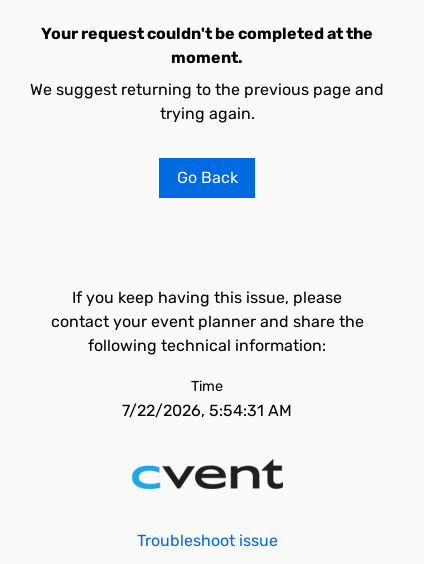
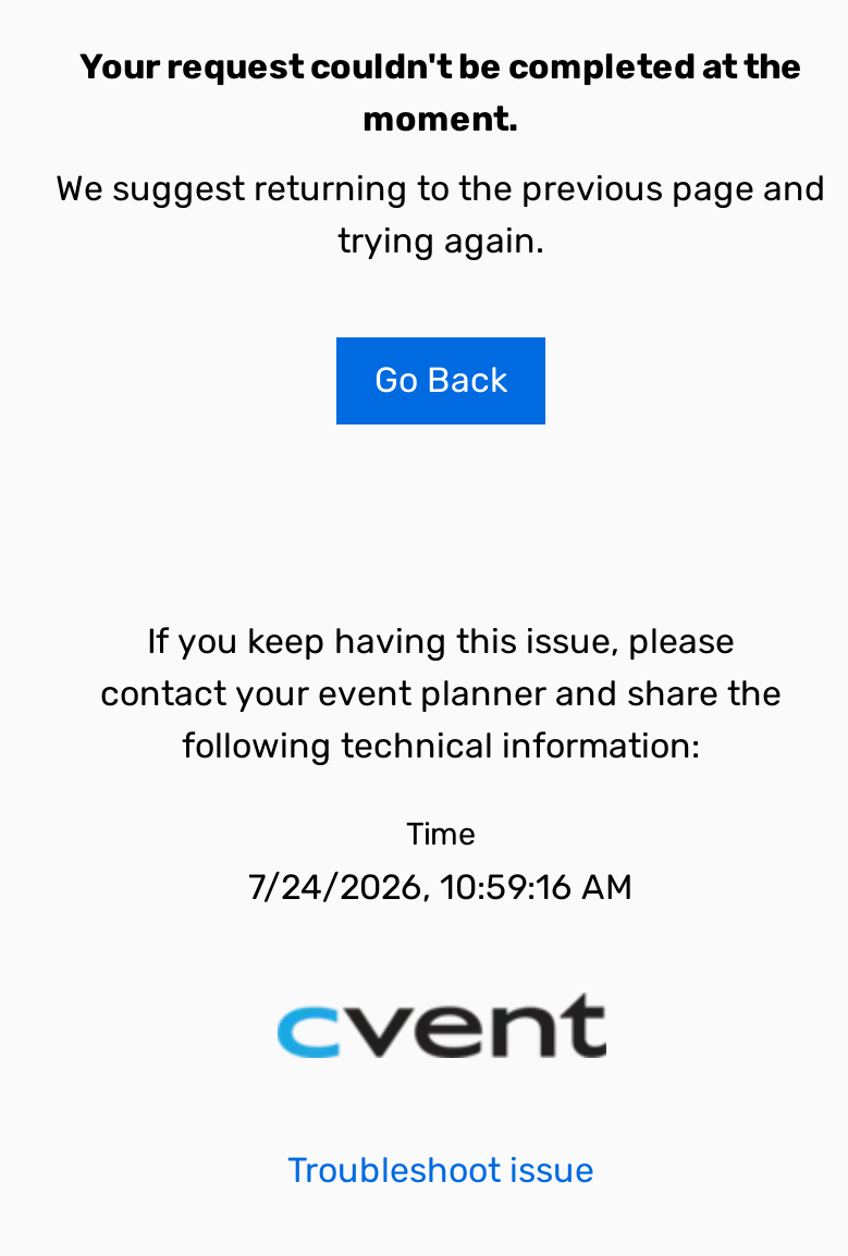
- 7/22/2026, 5:54:31 AM
+ 7/24/2026, 10:59:16 AM
